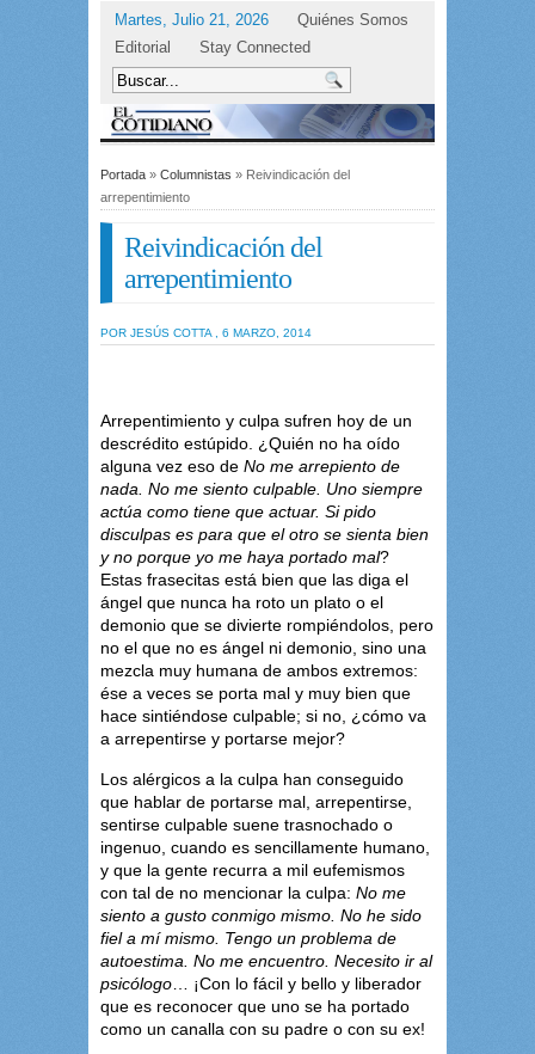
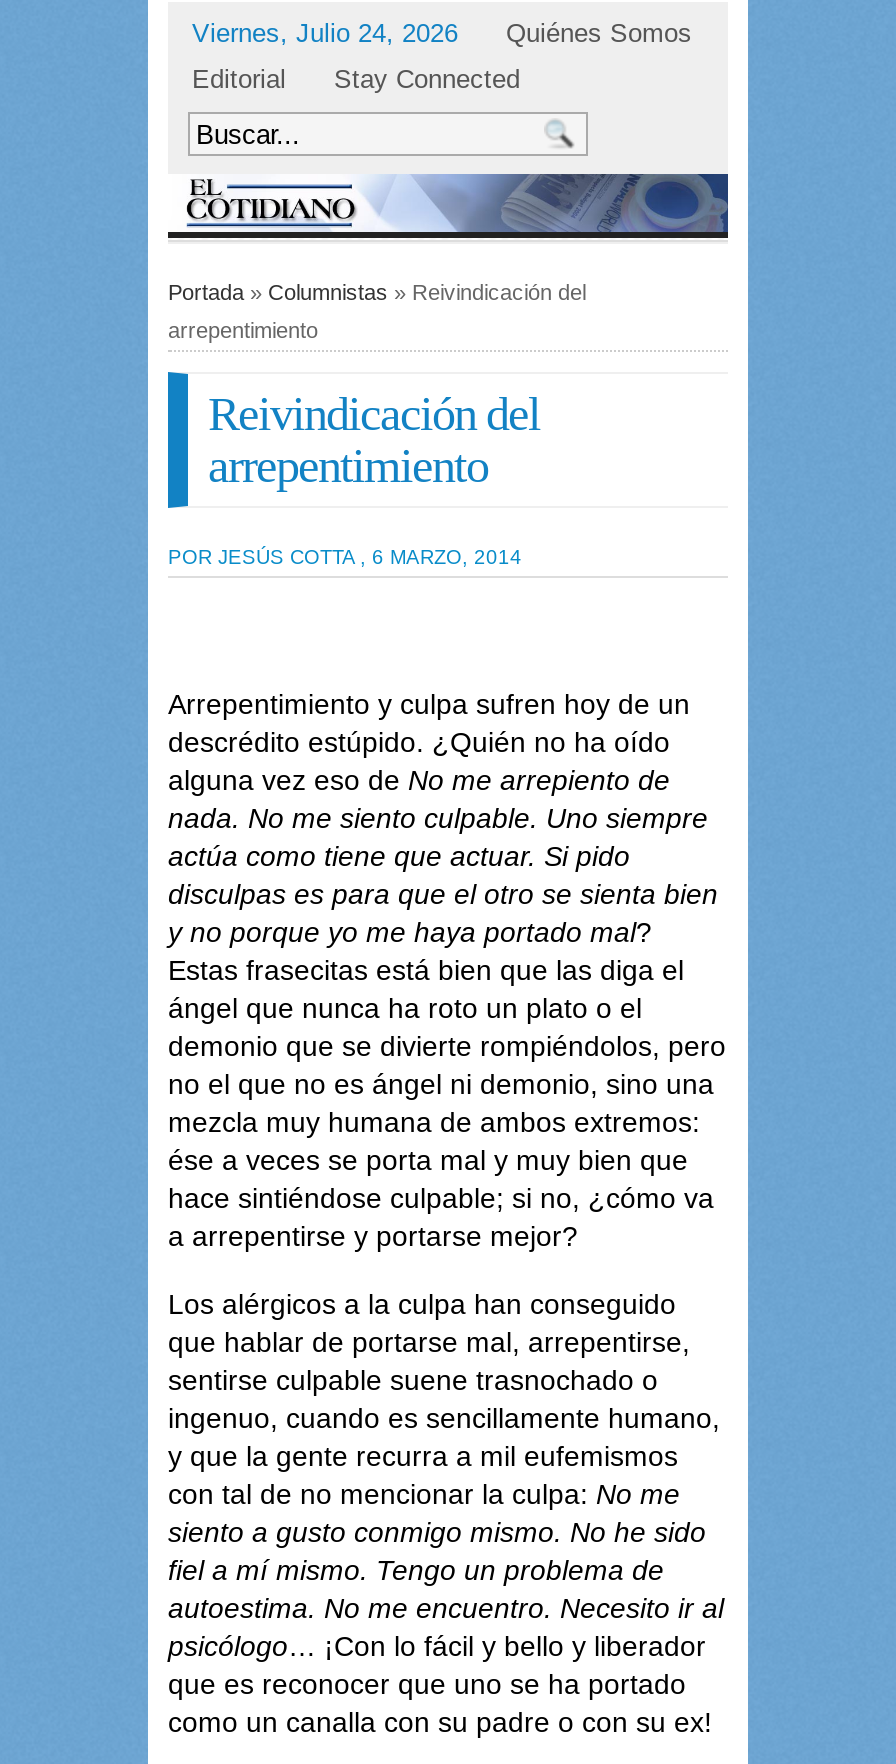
- Martes, Julio 21, 2026
+ Viernes, Julio 24, 2026
